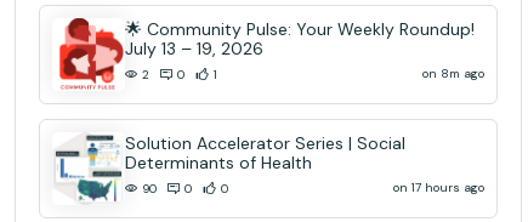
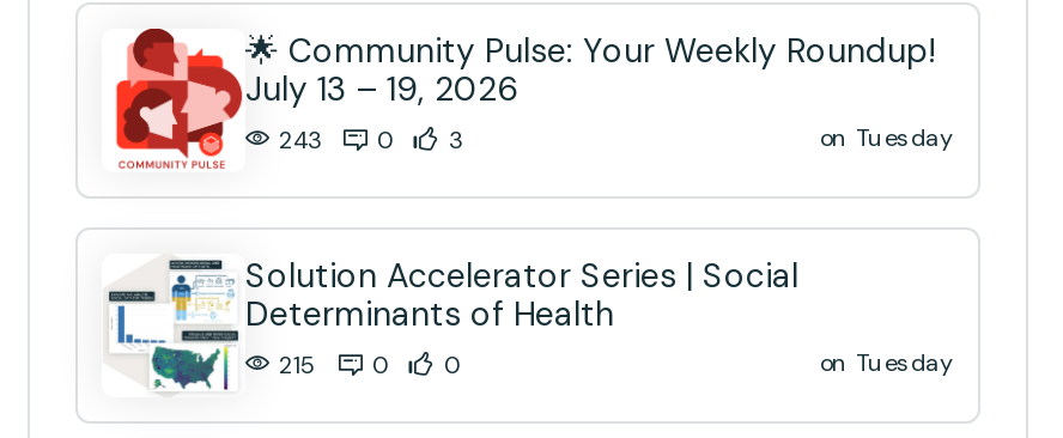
- 2
+ 243

- 1
- on 8m ago
+ 3
+ on Tuesday

- 90
+ 215

- on 17 hours ago
+ on Tuesday
